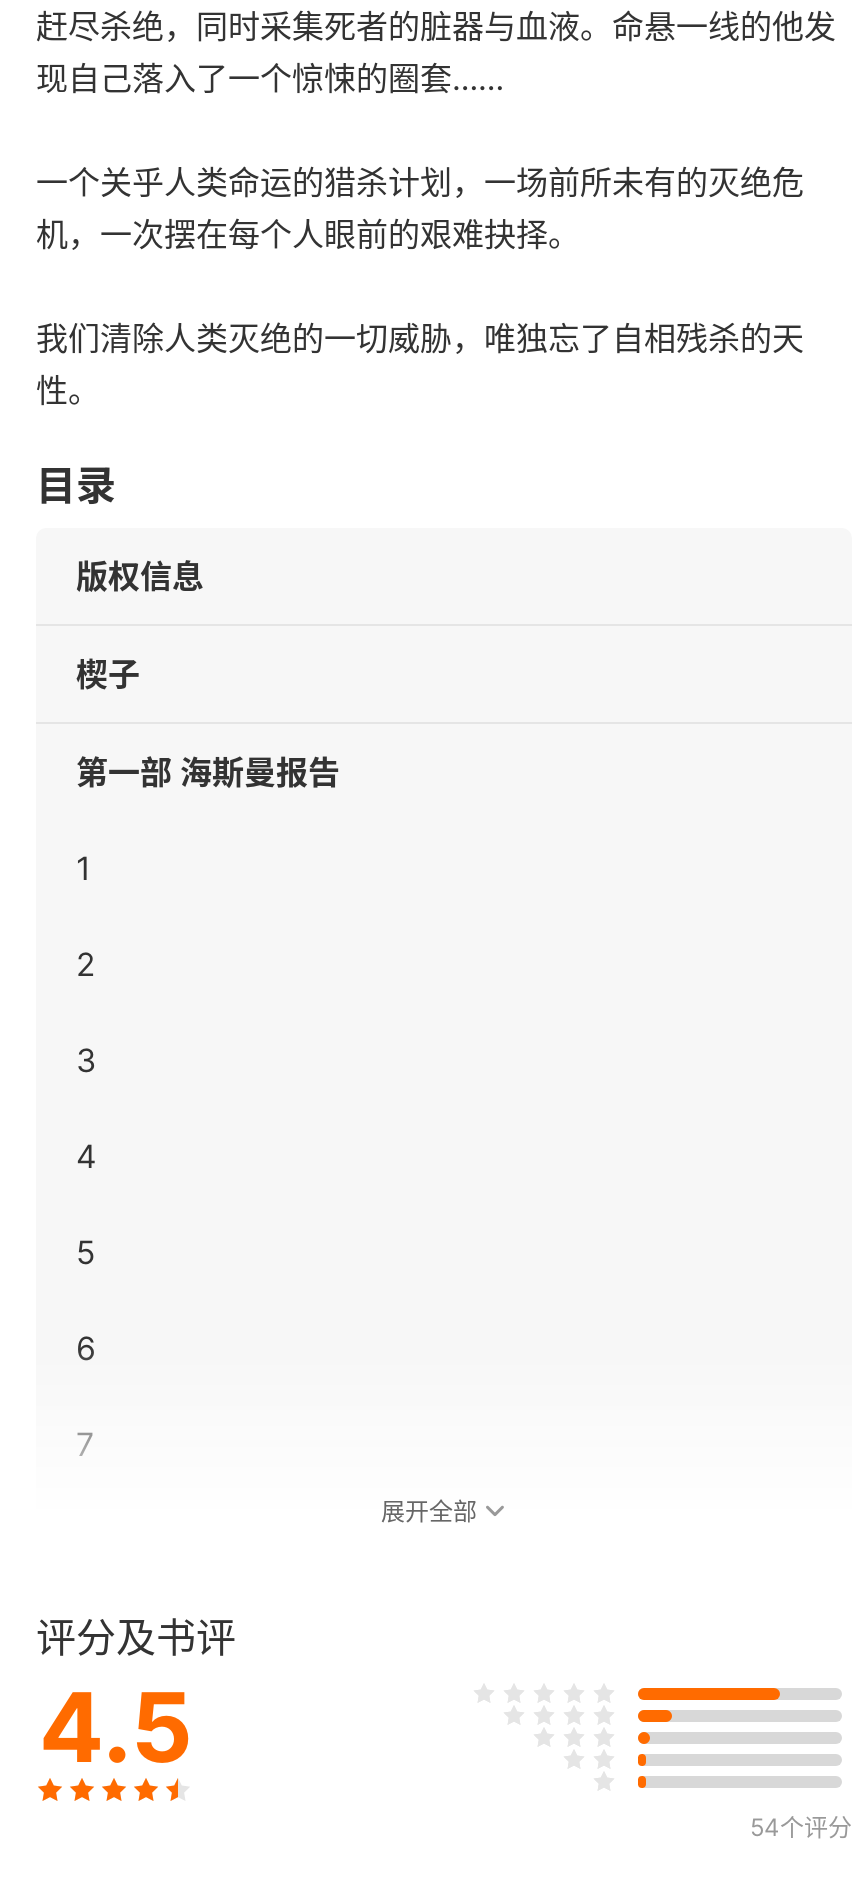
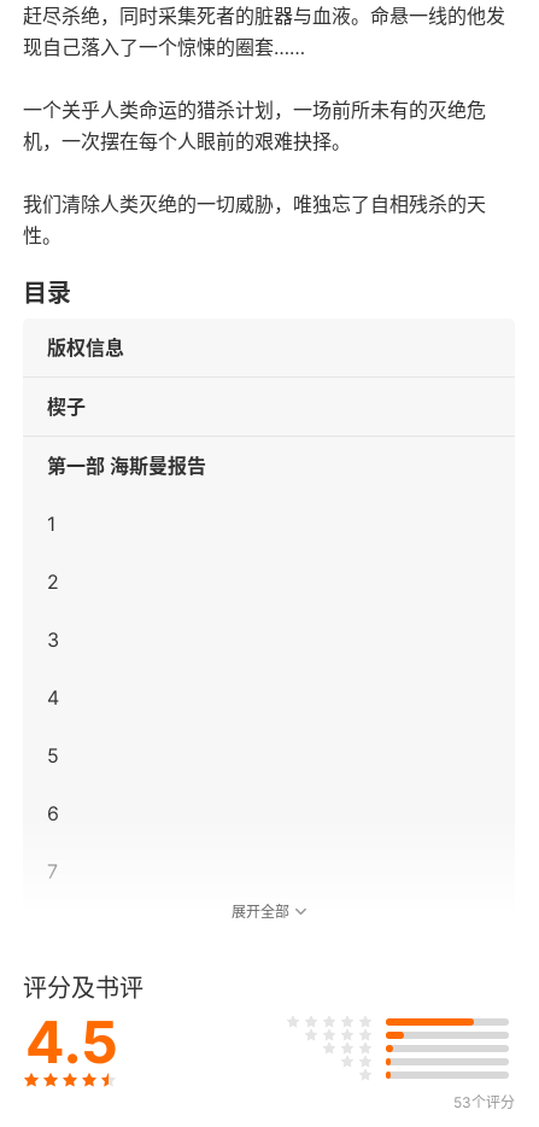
- 54个评分
+ 53个评分
